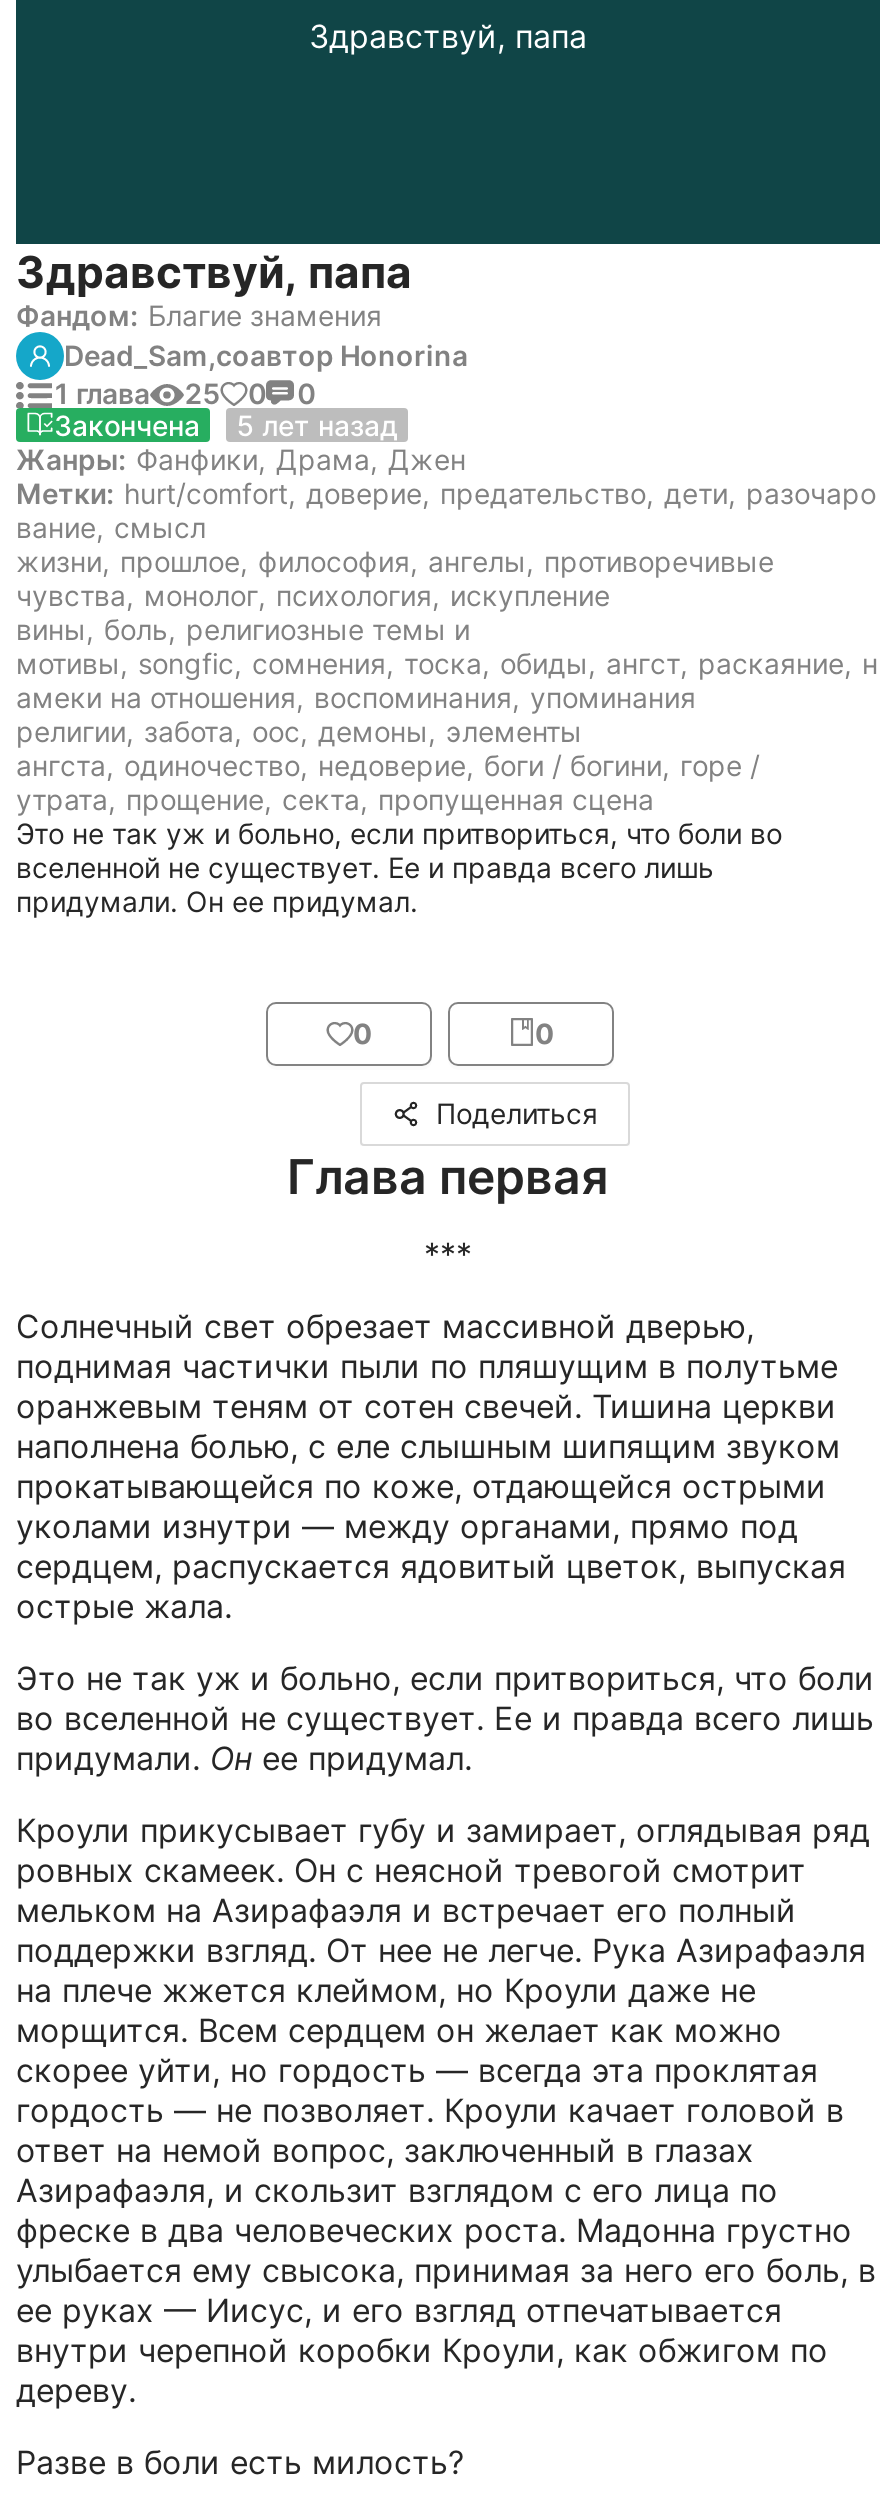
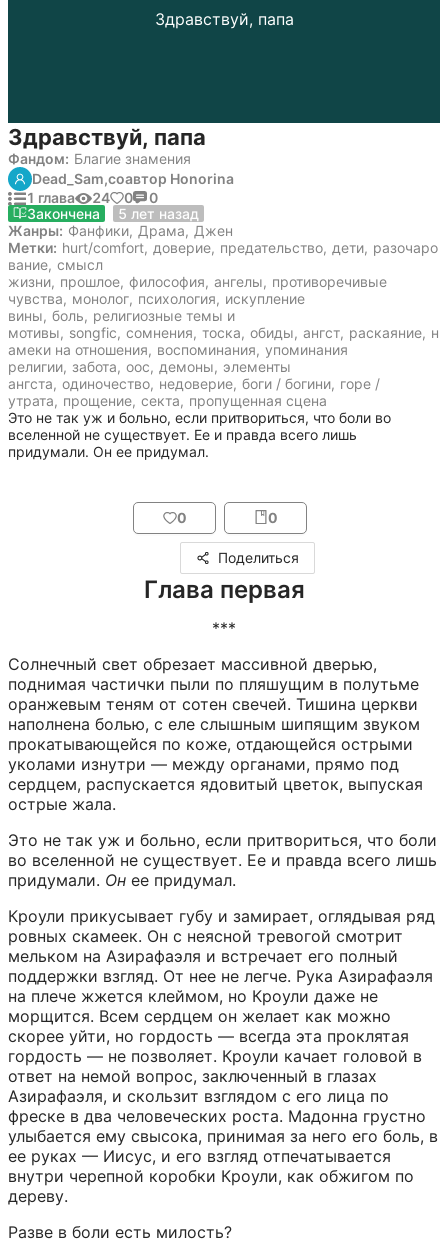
- 1 глава 25 0 0
+ 1 глава 24 0 0
